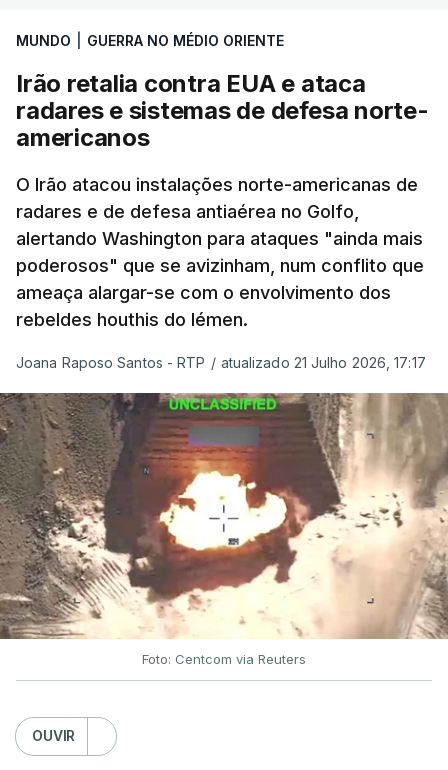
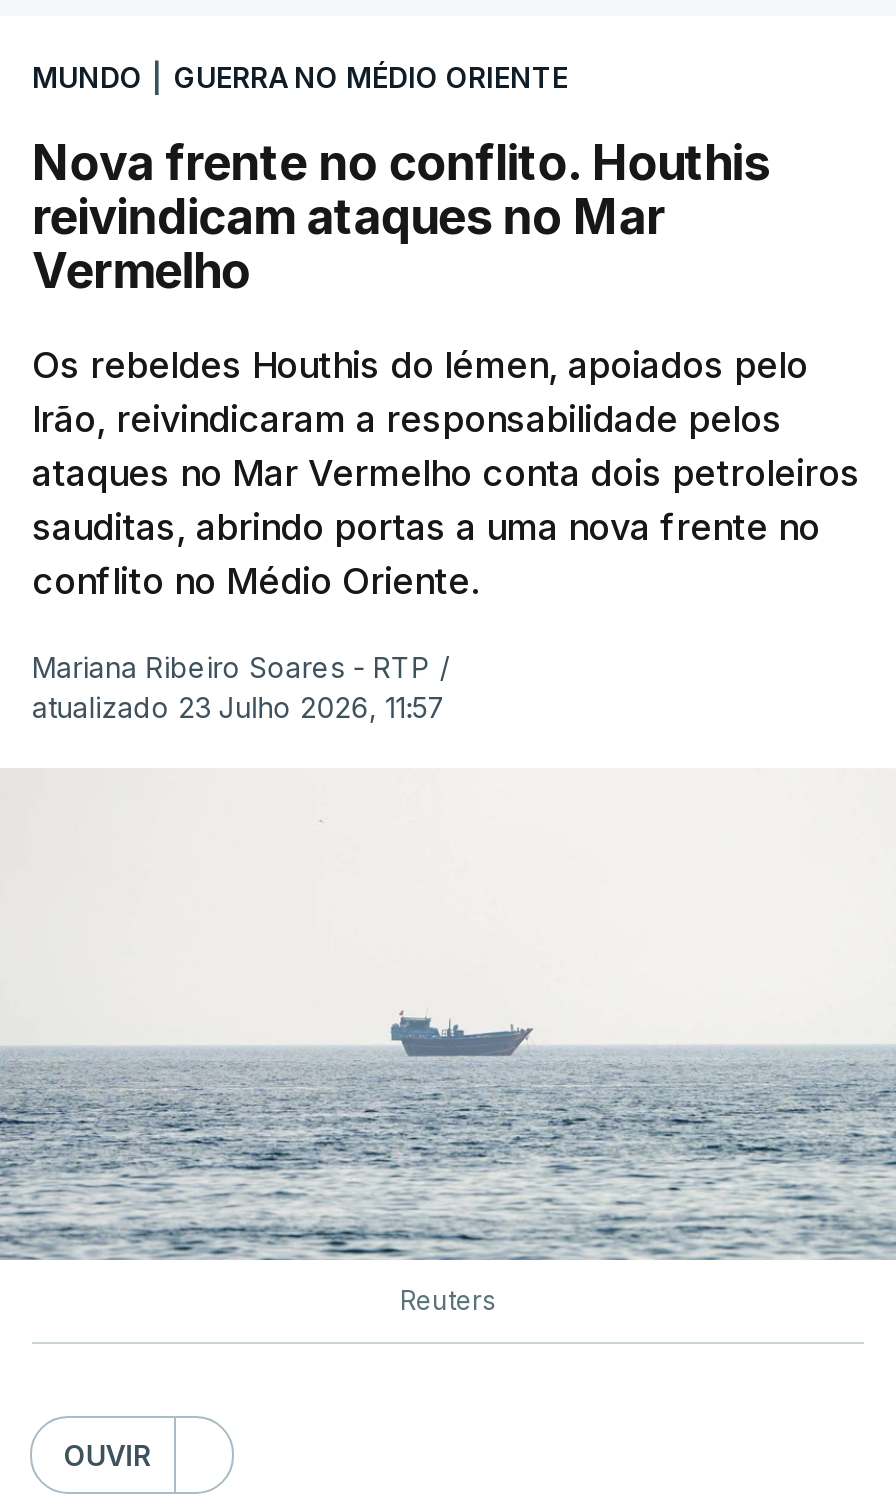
- Irão retalia contra EUA e ataca
- radares e sistemas de defesa norte-
- americanos
+ Nova frente no conflito. Houthis
+ reivindicam ataques no Mar
+ Vermelho

- O Irão atacou instalações norte-americanas de
- radares e de defesa antiaérea no Golfo,
- alertando Washington para ataques "ainda mais
- poderosos" que se avizinham, num conflito que
- ameaça alargar-se com o envolvimento dos
- rebeldes houthis do Iémen.
+ Os rebeldes Houthis do Iémen, apoiados pelo
+ Irão, reivindicaram a responsabilidade pelos
+ ataques no Mar Vermelho conta dois petroleiros
+ sauditas, abrindo portas a uma nova frente no
+ conflito no Médio Oriente.

- Joana Raposo Santos - RTP / atualizado 21 Julho 2026, 17:17
+ Mariana Ribeiro Soares - RTP /
+ atualizado 23 Julho 2026, 11:57

- [image]
- Foto: Centcom via Reuters
+ [image]
+ Reuters
